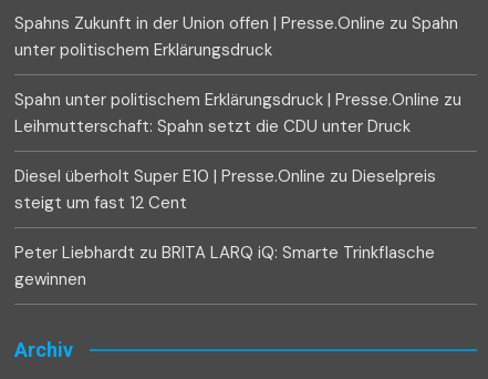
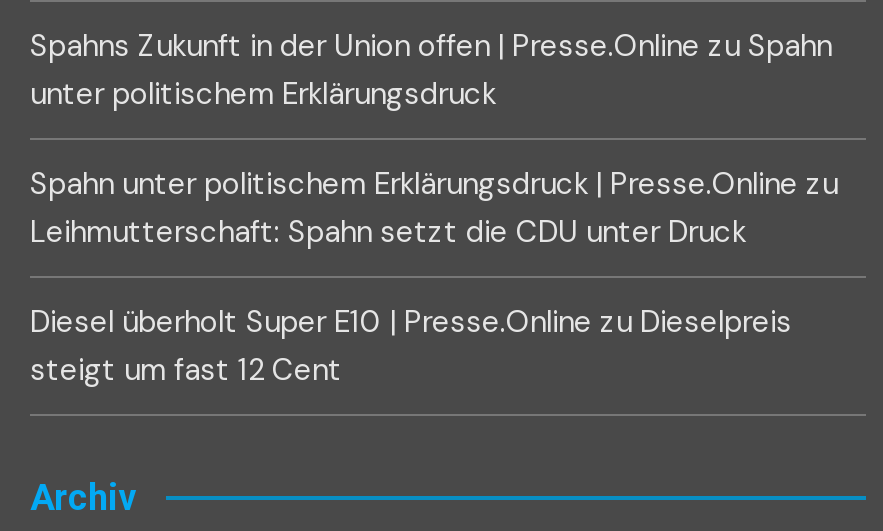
- Peter Liebhardt zu BRITA LARQ iQ: Smarte Trinkflasche
- gewinnen
